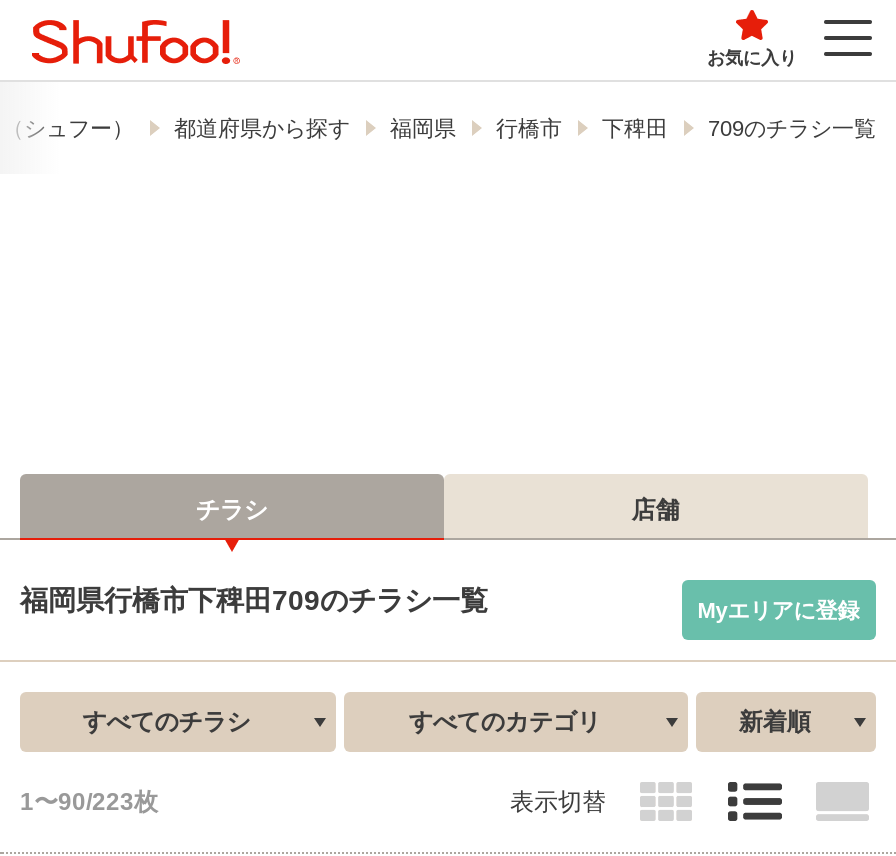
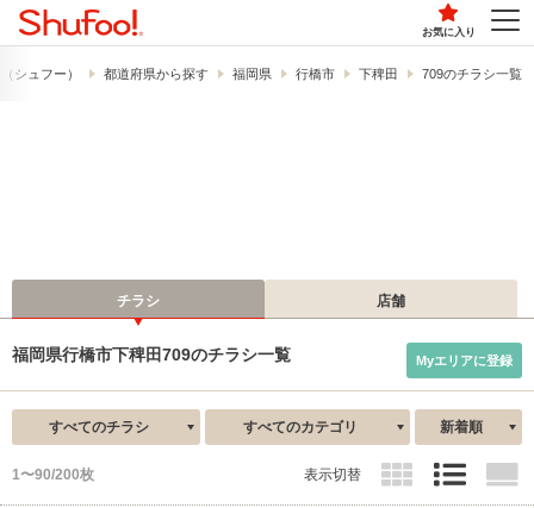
- 1〜90/223枚
+ 1〜90/200枚
